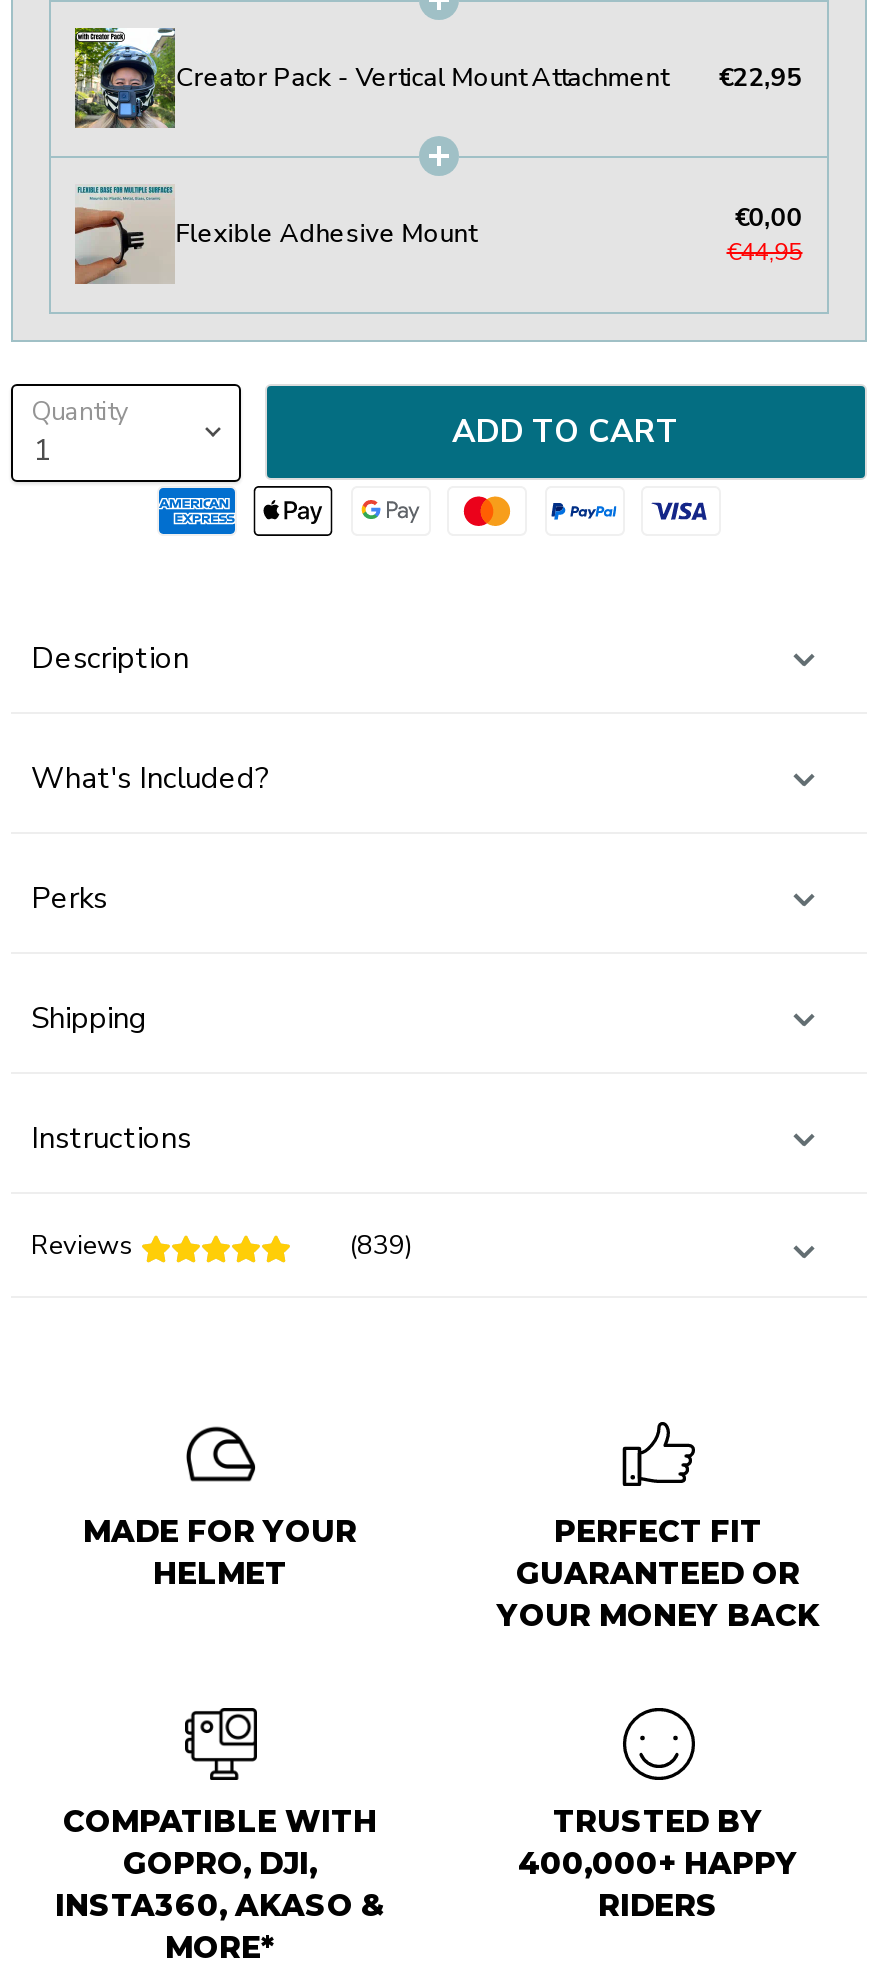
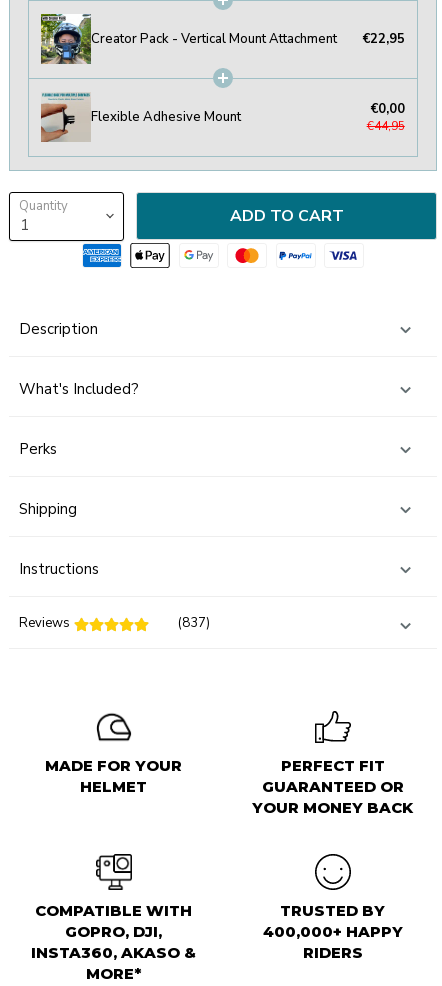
- (839)
+ (837)
